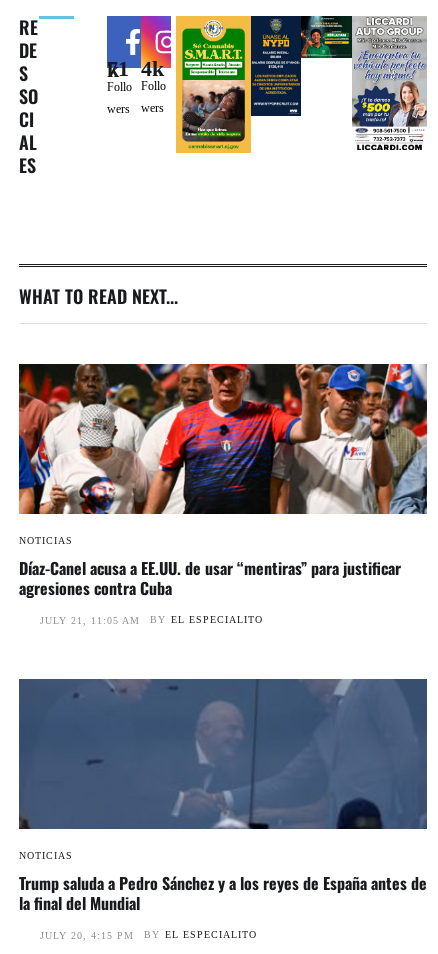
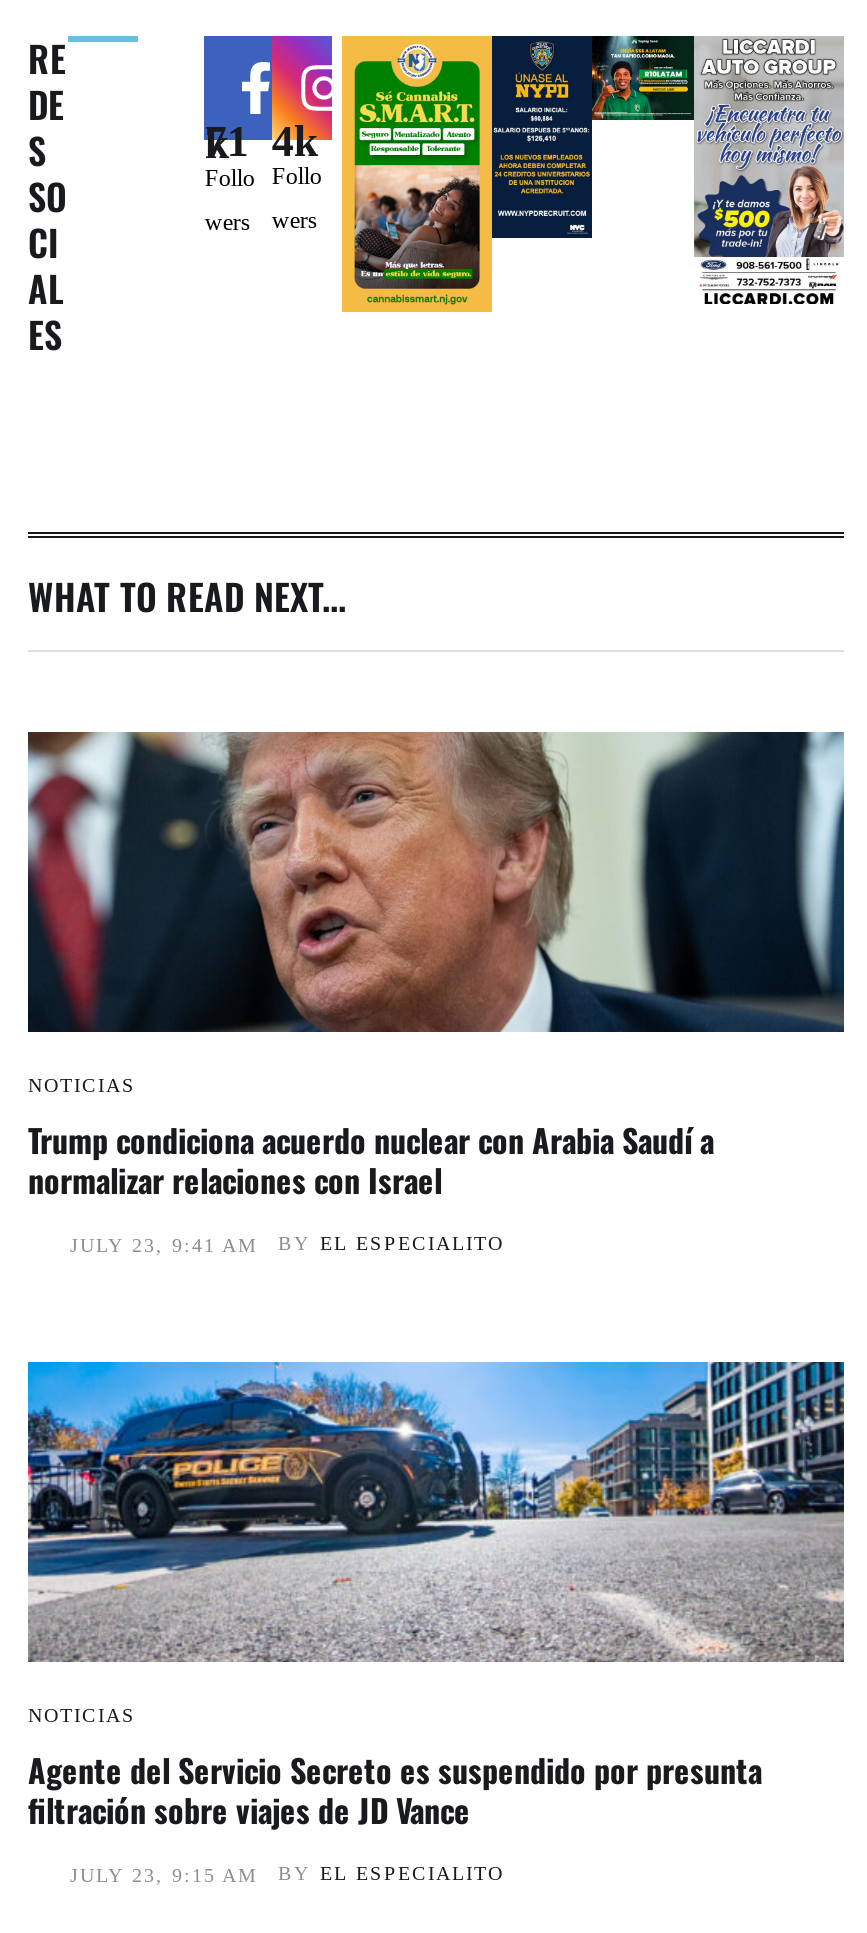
- [image]
+ [image]

- Díaz-Canel acusa a EE.UU. de usar “mentiras” para justificar
- agresiones contra Cuba
+ Trump condiciona acuerdo nuclear con Arabia Saudí a
+ normalizar relaciones con Israel

- JULY 21, 11:05 AM BY EL ESPECIALITO
+ JULY 23, 9:41 AM BY EL ESPECIALITO

- [image]
+ [image]

- Trump saluda a Pedro Sánchez y a los reyes de España antes de
- la final del Mundial
+ Agente del Servicio Secreto es suspendido por presunta
+ filtración sobre viajes de JD Vance

- JULY 20, 4:15 PM BY EL ESPECIALITO
+ JULY 23, 9:15 AM BY EL ESPECIALITO
